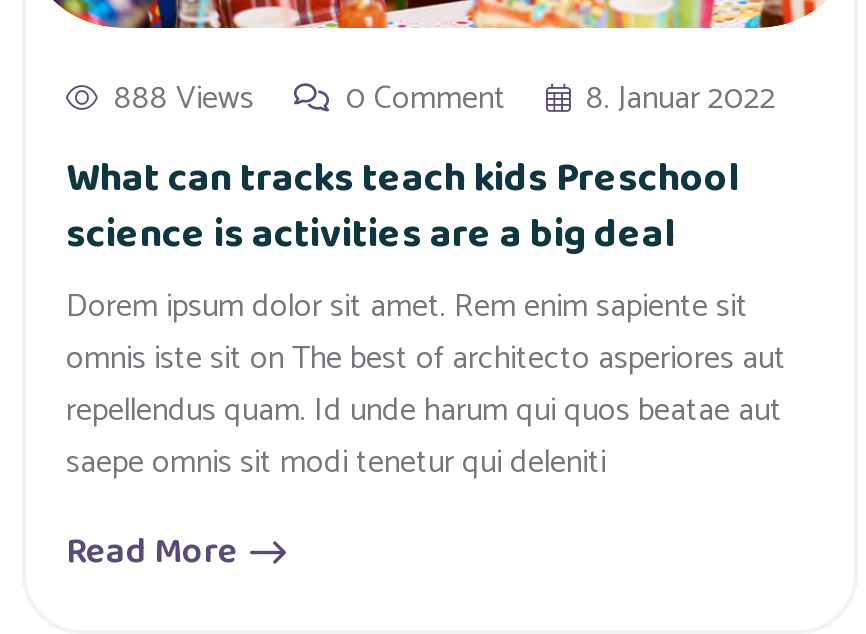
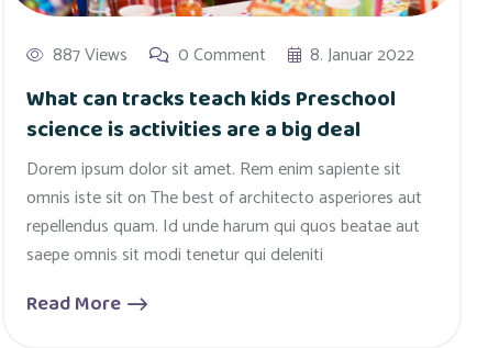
- 888 Views
+ 887 Views
